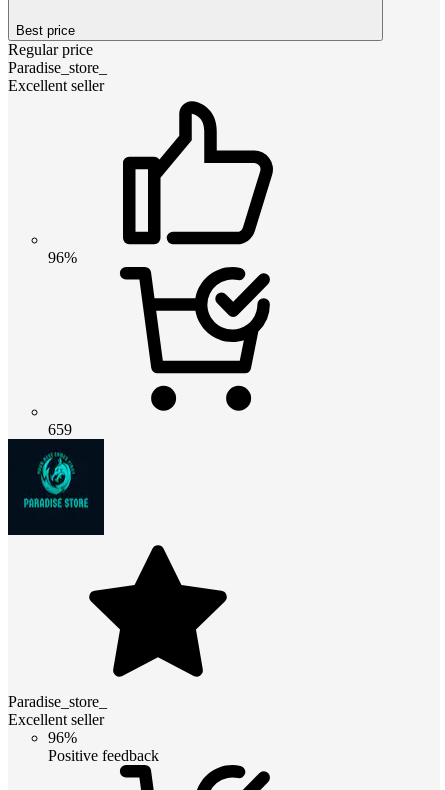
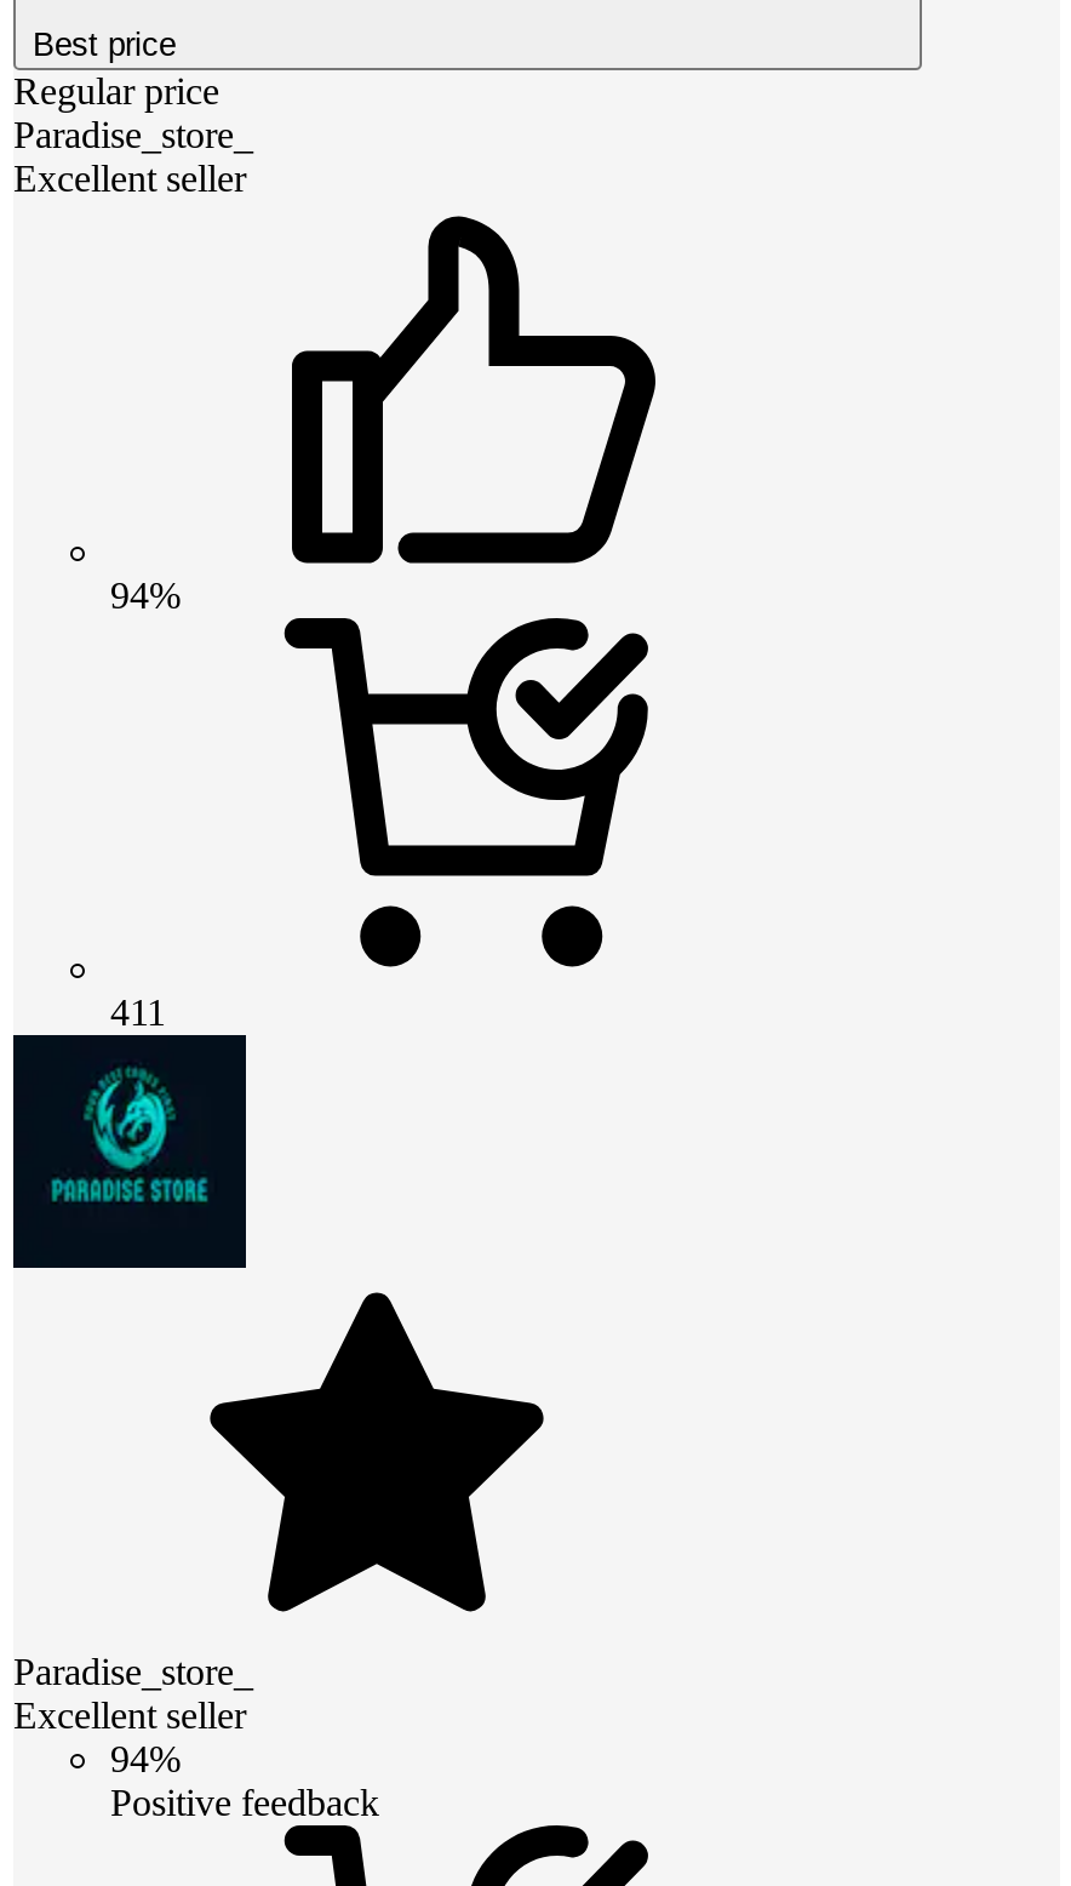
- 96%
+ 94%

- 659
+ 411

- 96%
+ 94%
